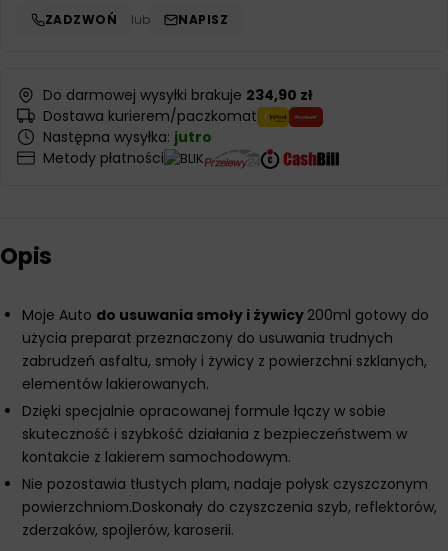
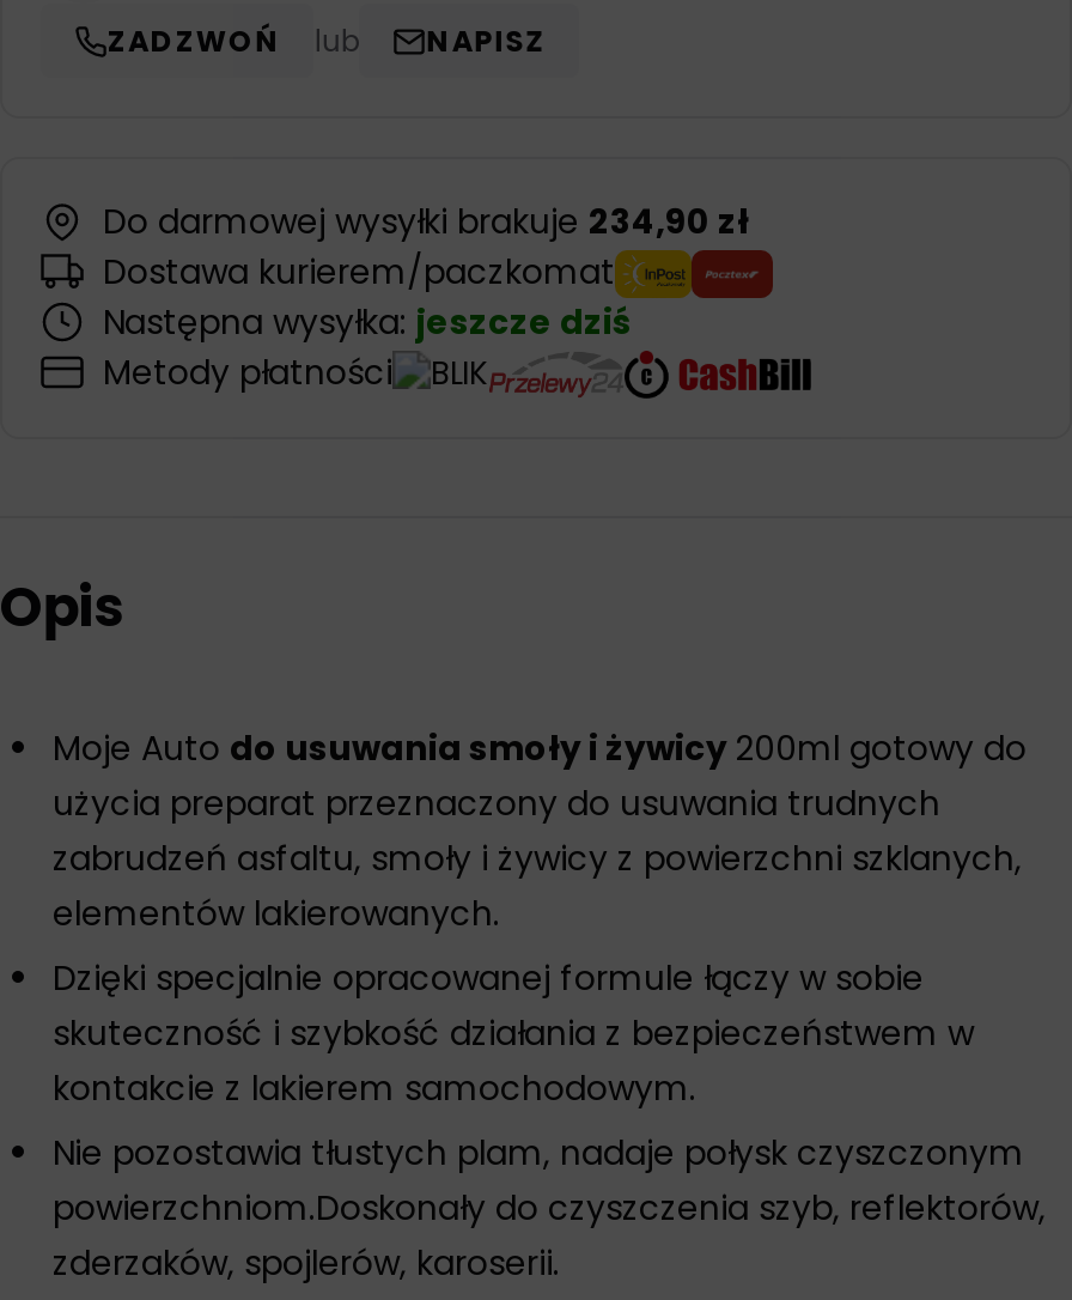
- Następna wysyłka: jutro
+ Następna wysyłka: jeszcze dziś
